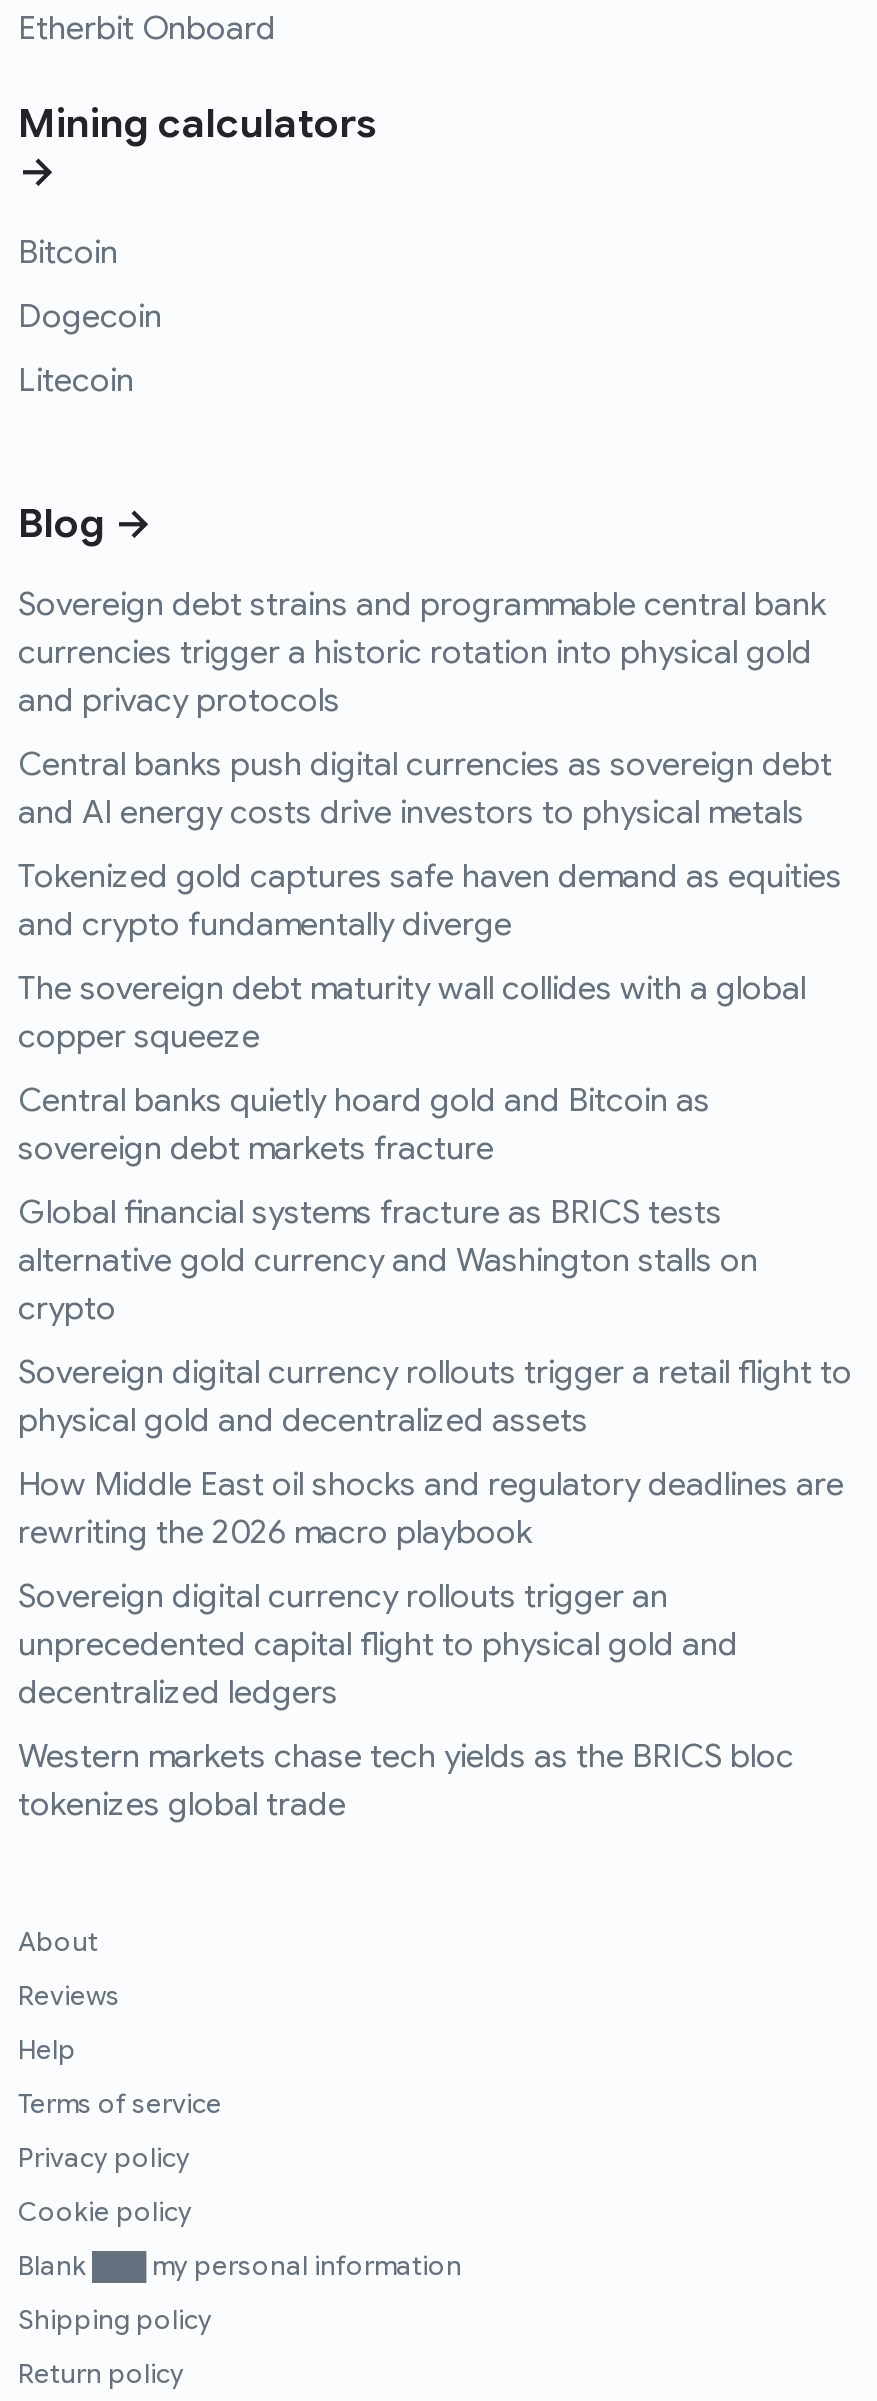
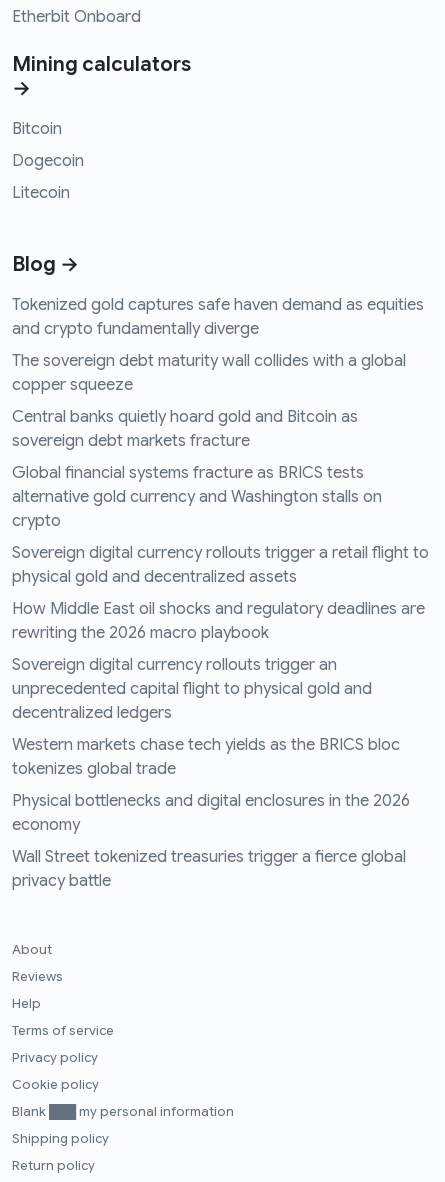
- Sovereign debt strains and programmable central bank
- currencies trigger a historic rotation into physical gold
- and privacy protocols
- Central banks push digital currencies as sovereign debt
- and AI energy costs drive investors to physical metals

moved up: Tokenized gold captures safe haven demand as equities | and crypto fundamentally diverge | The sovereign debt maturity wall collides with a global | ... | Western markets chase tech yields as the BRICS bloc | tokenizes global trade

+ Physical bottlenecks and digital enclosures in the 2026
+ economy
+ Wall Street tokenized treasuries trigger a fierce global
+ privacy battle
